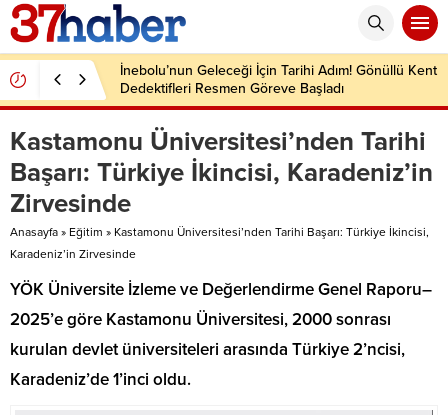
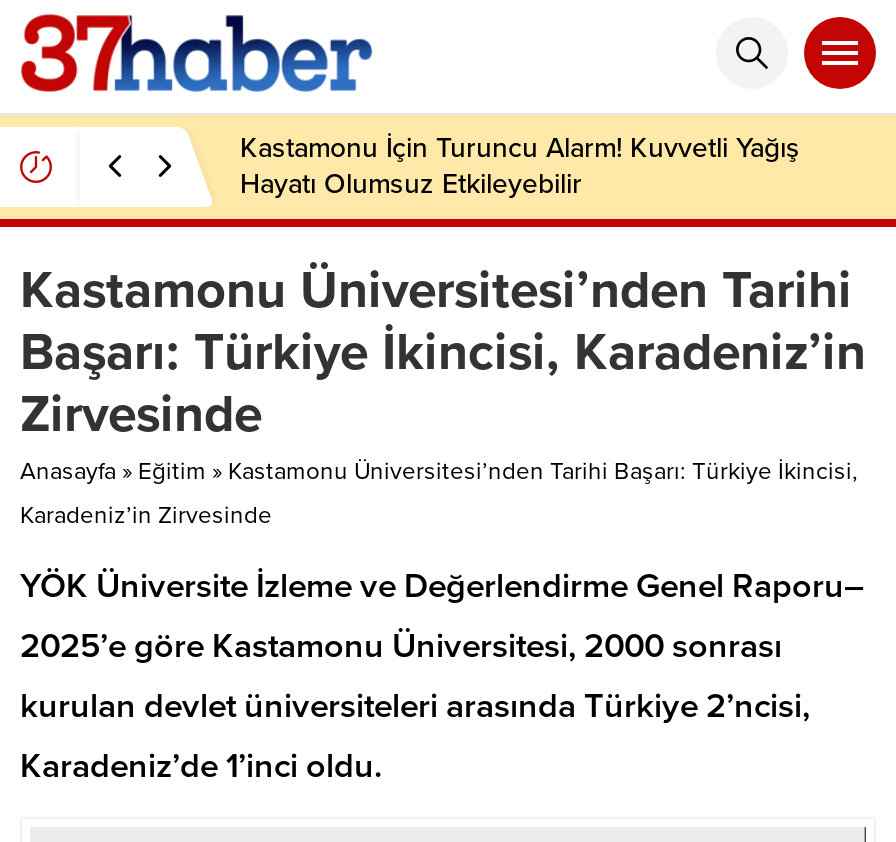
- İnebolu’nun Geleceği İçin Tarihi Adım! Gönüllü Kent
- Dedektifleri Resmen Göreve Başladı
+ Kastamonu İçin Turuncu Alarm! Kuvvetli Yağış
+ Hayatı Olumsuz Etkileyebilir
